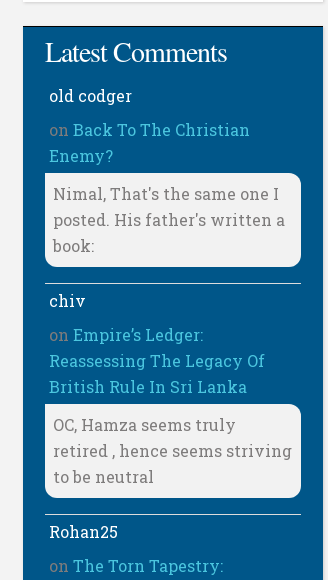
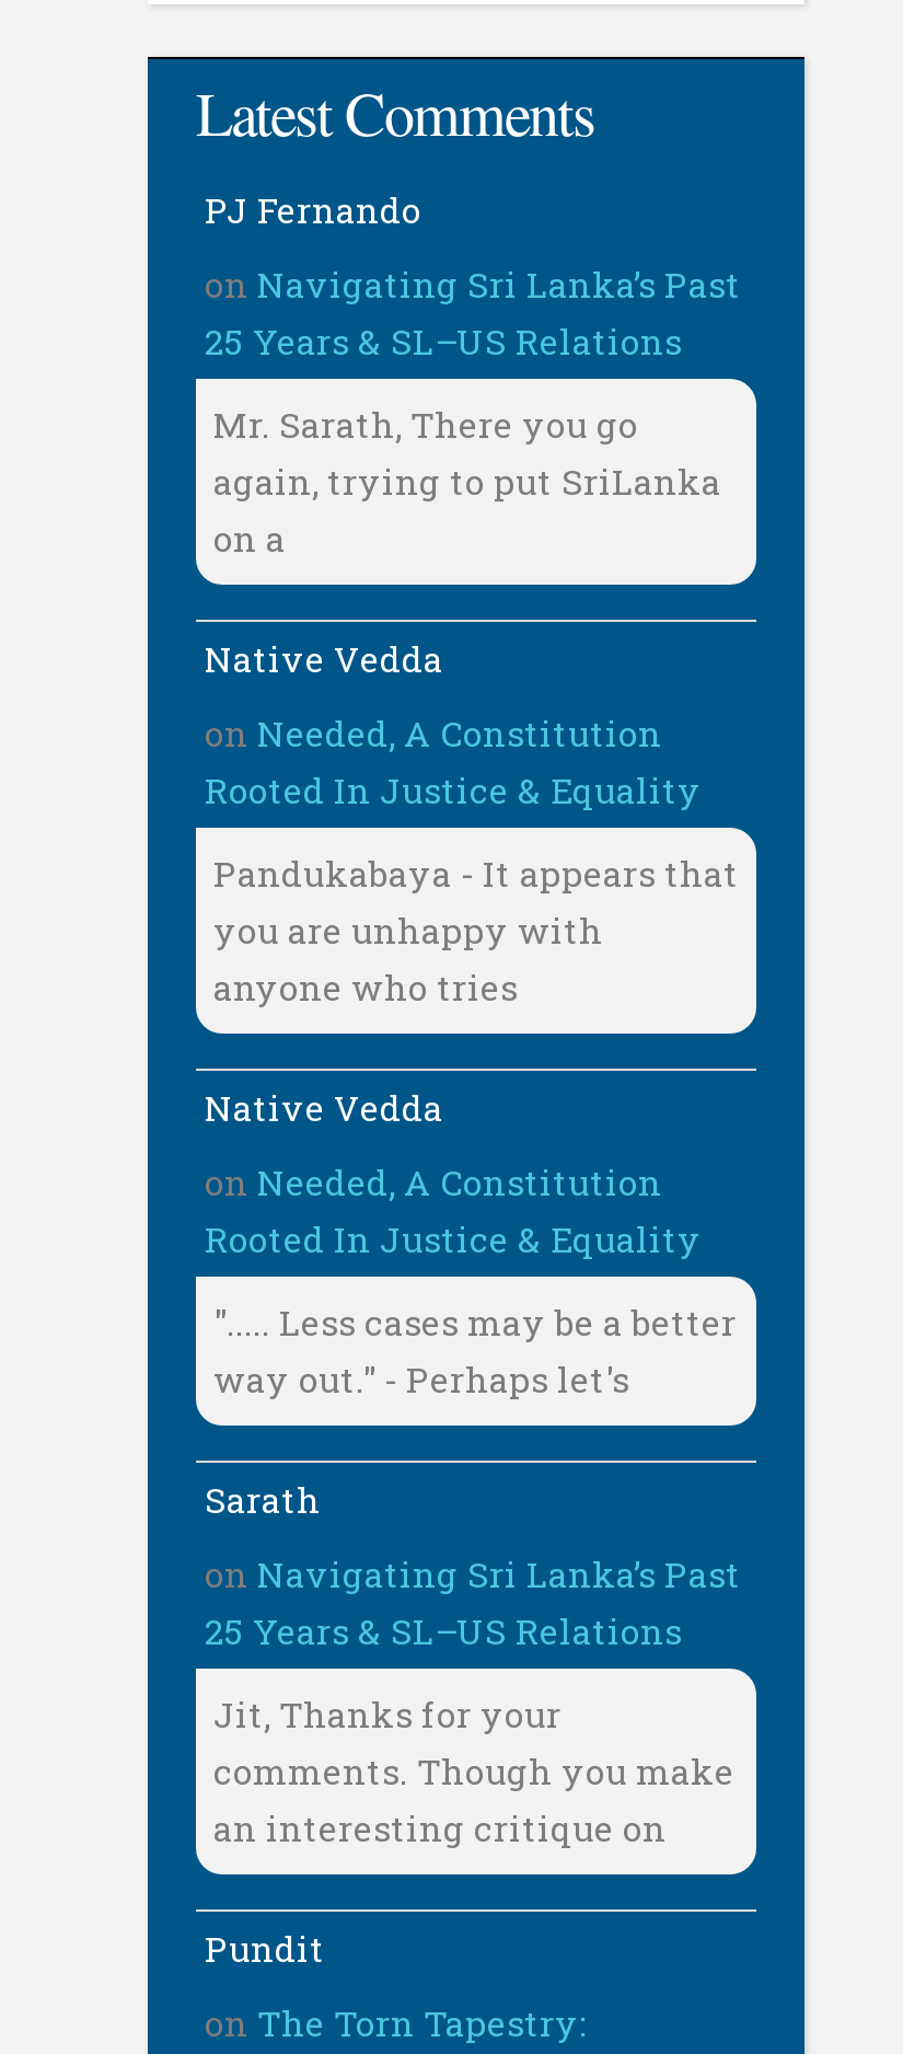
- old codger
- on Back To The Christian
- Enemy?
- Nimal, That's the same one I
- posted. His father's written a
- book:
- chiv
- on Empire’s Ledger:
- Reassessing The Legacy Of
- British Rule In Sri Lanka
- OC, Hamza seems truly
- retired , hence seems striving
- to be neutral
- Rohan25
+ PJ Fernando
+ on Navigating Sri Lanka’s Past
+ 25 Years & SL–US Relations
+ Mr. Sarath, There you go
+ again, trying to put SriLanka
+ on a
+ Native Vedda
+ on Needed, A Constitution
+ Rooted In Justice & Equality
+ Pandukabaya - It appears that
+ you are unhappy with
+ anyone who tries
+ Native Vedda
+ on Needed, A Constitution
+ Rooted In Justice & Equality
+ "..... Less cases may be a better
+ way out." - Perhaps let's
+ Sarath
+ on Navigating Sri Lanka’s Past
+ 25 Years & SL–US Relations
+ Jit, Thanks for your
+ comments. Though you make
+ an interesting critique on
+ Pundit
